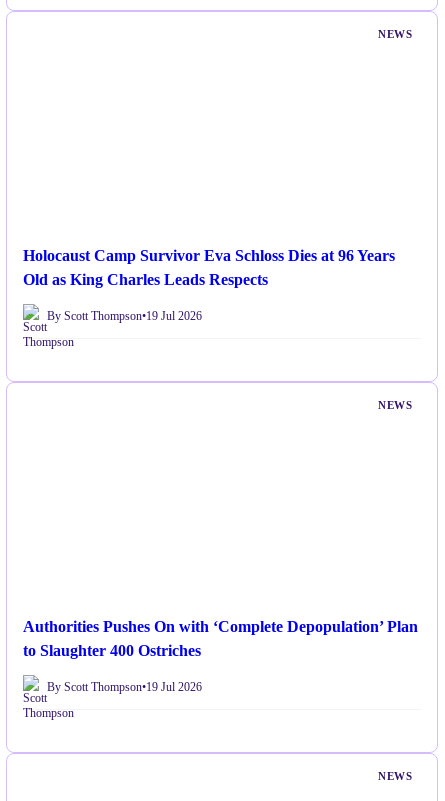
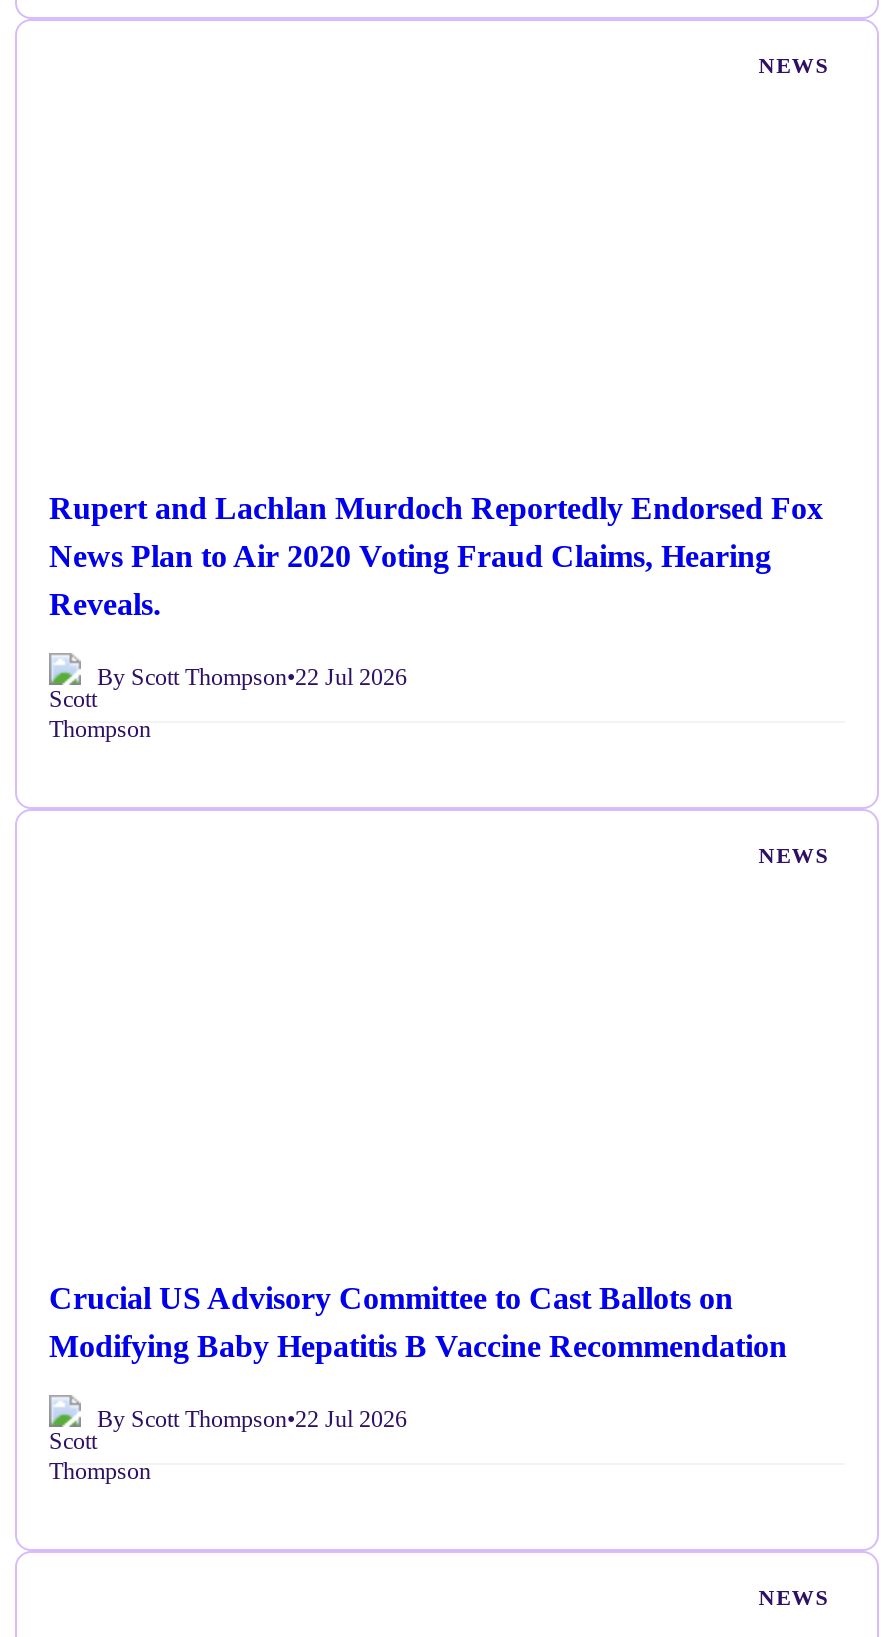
- Holocaust Camp Survivor Eva Schloss Dies at 96 Years
- Old as King Charles Leads Respects
+ Rupert and Lachlan Murdoch Reportedly Endorsed Fox
+ News Plan to Air 2020 Voting Fraud Claims, Hearing
+ Reveals.

- By Scott Thompson•19 Jul 2026
+ By Scott Thompson•22 Jul 2026

- Authorities Pushes On with ‘Complete Depopulation’ Plan
- to Slaughter 400 Ostriches
+ Crucial US Advisory Committee to Cast Ballots on
+ Modifying Baby Hepatitis B Vaccine Recommendation

- By Scott Thompson•19 Jul 2026
+ By Scott Thompson•22 Jul 2026
